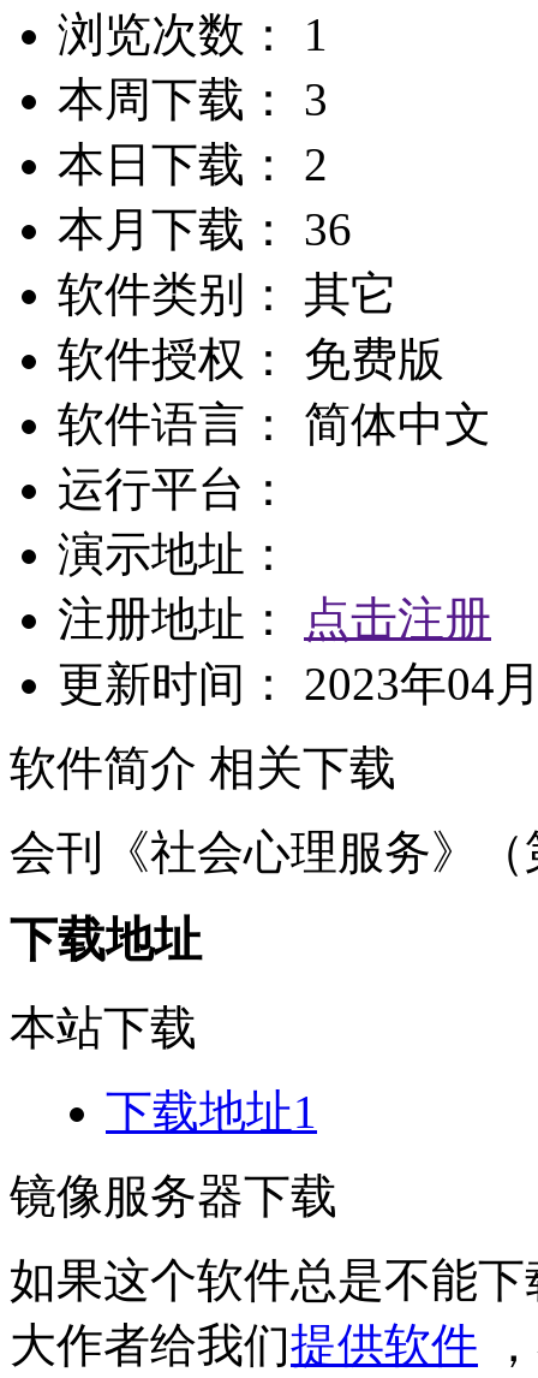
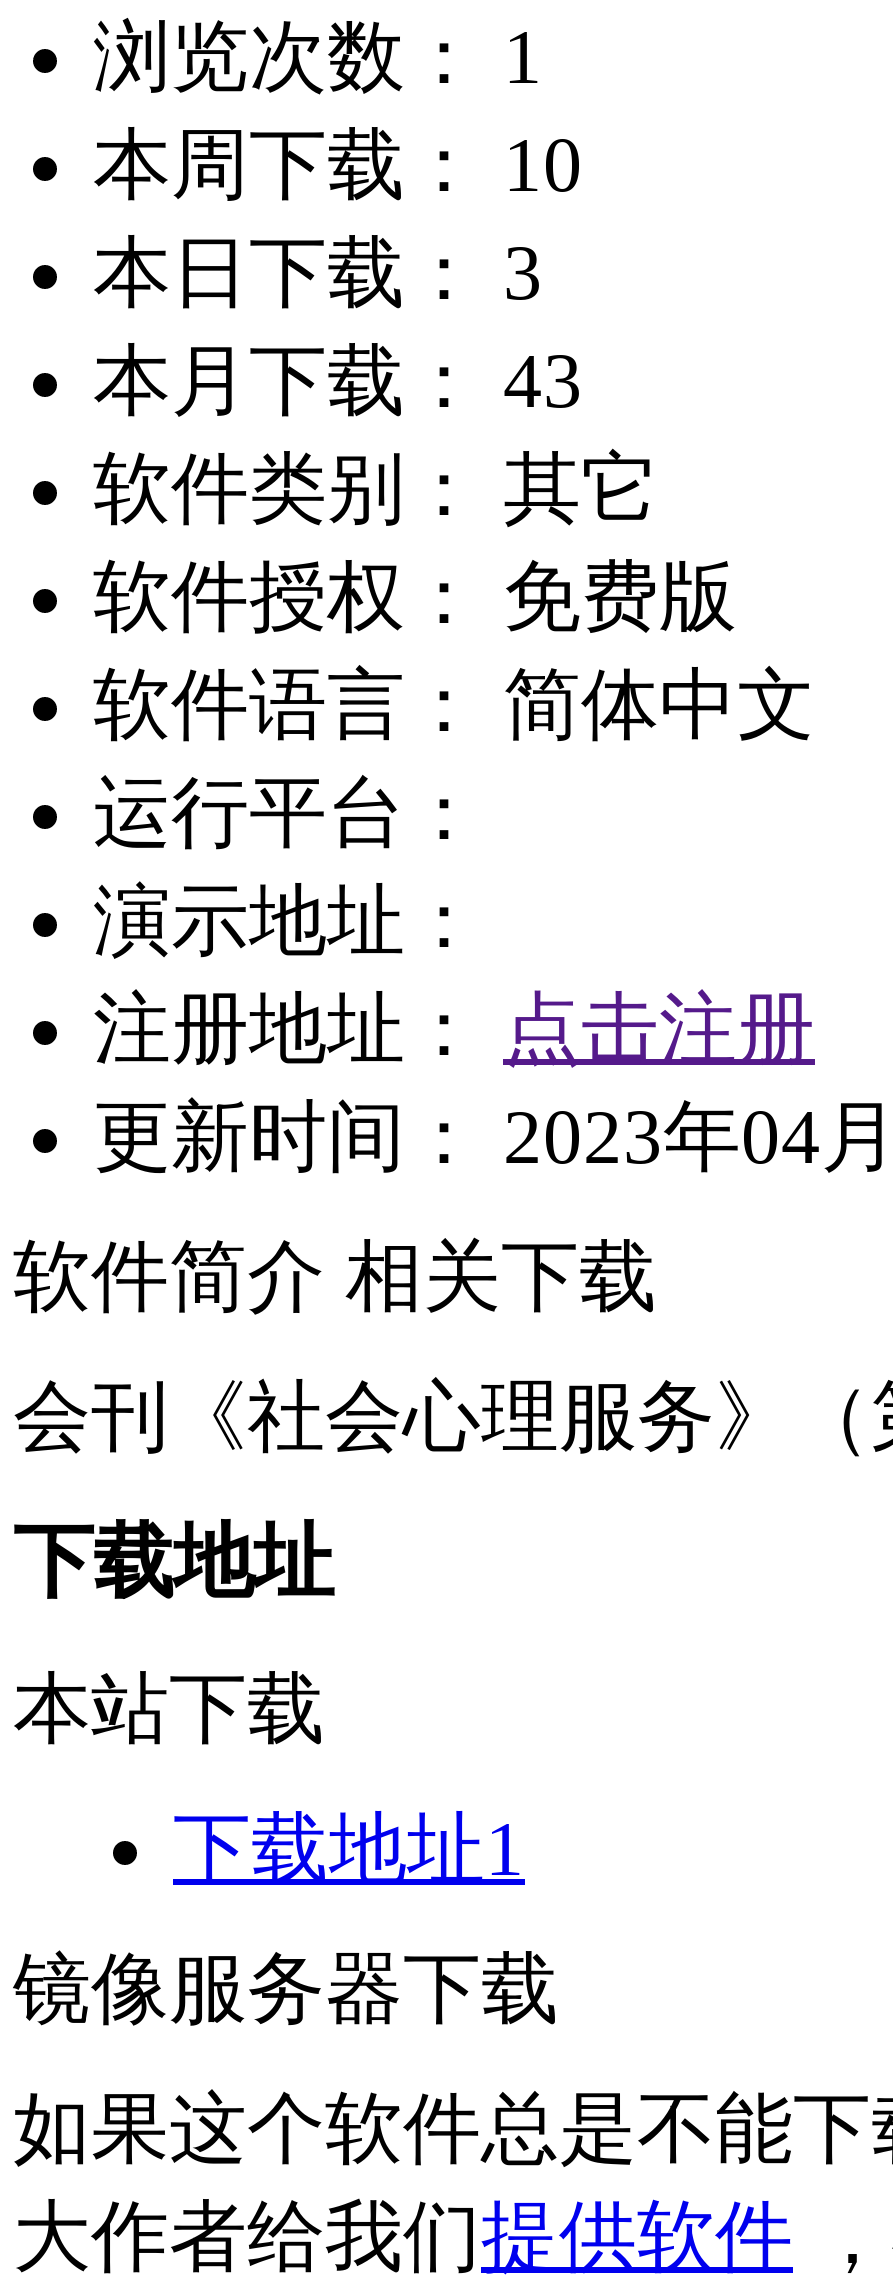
- 本周下载： 3
+ 本周下载： 10

- 本日下载： 2
+ 本日下载： 3

- 本月下载： 36
+ 本月下载： 43
